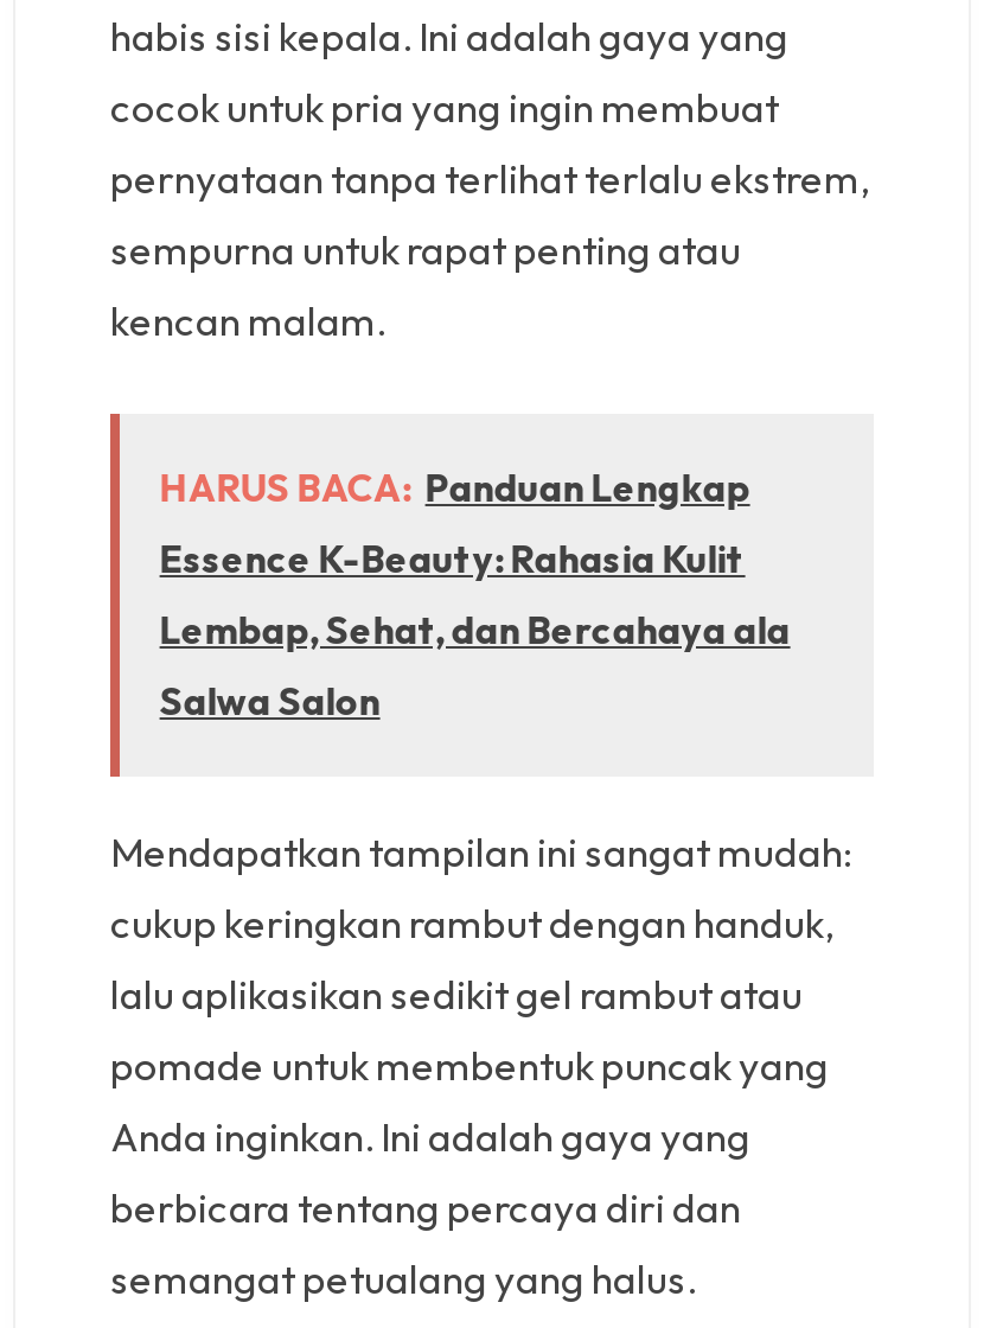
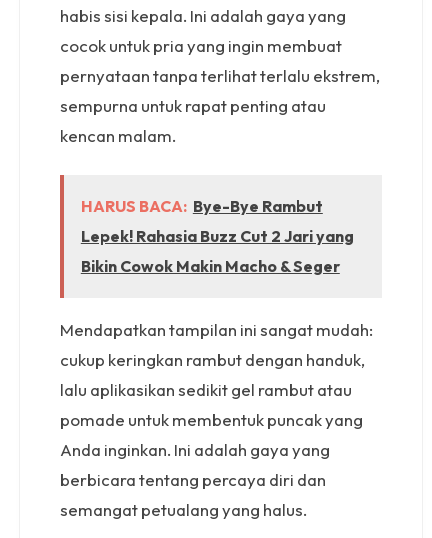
- HARUS BACA: Panduan Lengkap
- Essence K-Beauty: Rahasia Kulit
- Lembap, Sehat, dan Bercahaya ala
- Salwa Salon
+ HARUS BACA: Bye-Bye Rambut
+ Lepek! Rahasia Buzz Cut 2 Jari yang
+ Bikin Cowok Makin Macho & Seger
